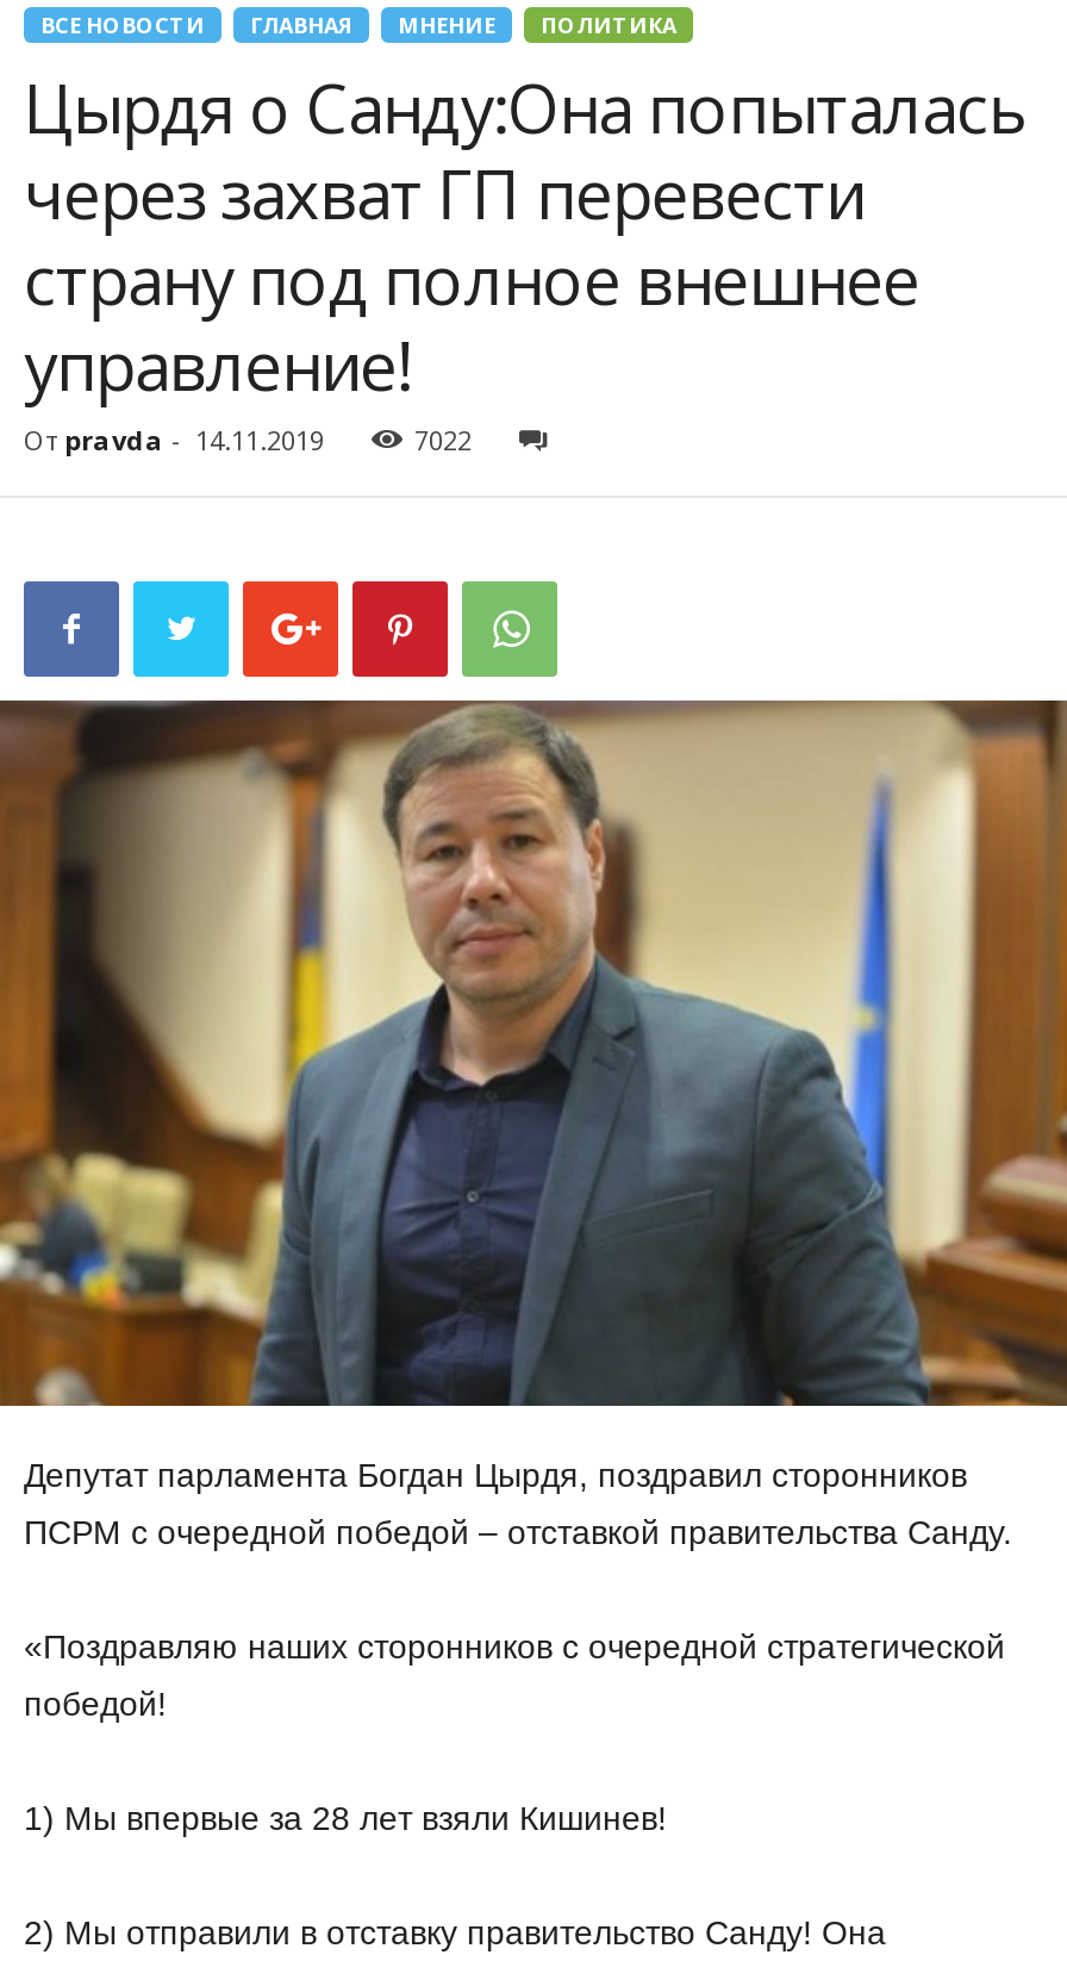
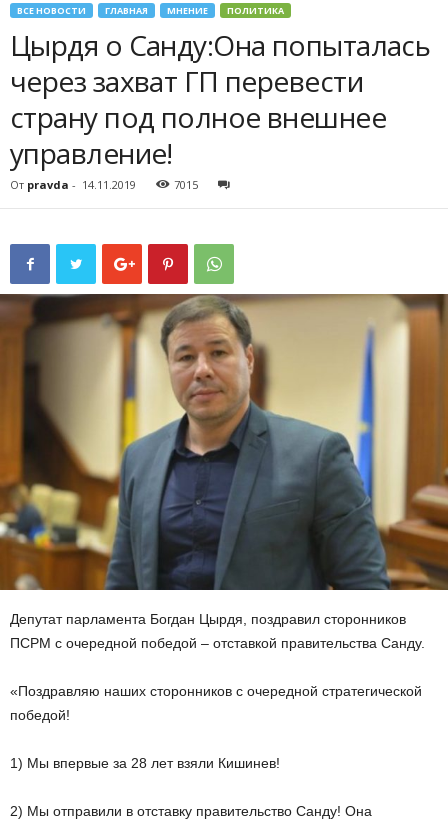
- 7022
+ 7015
